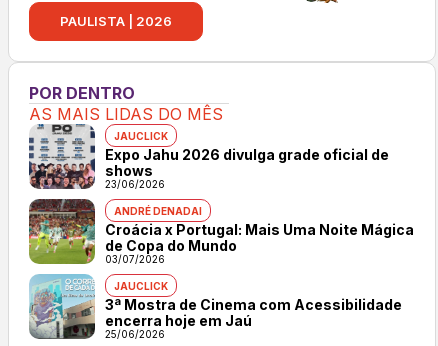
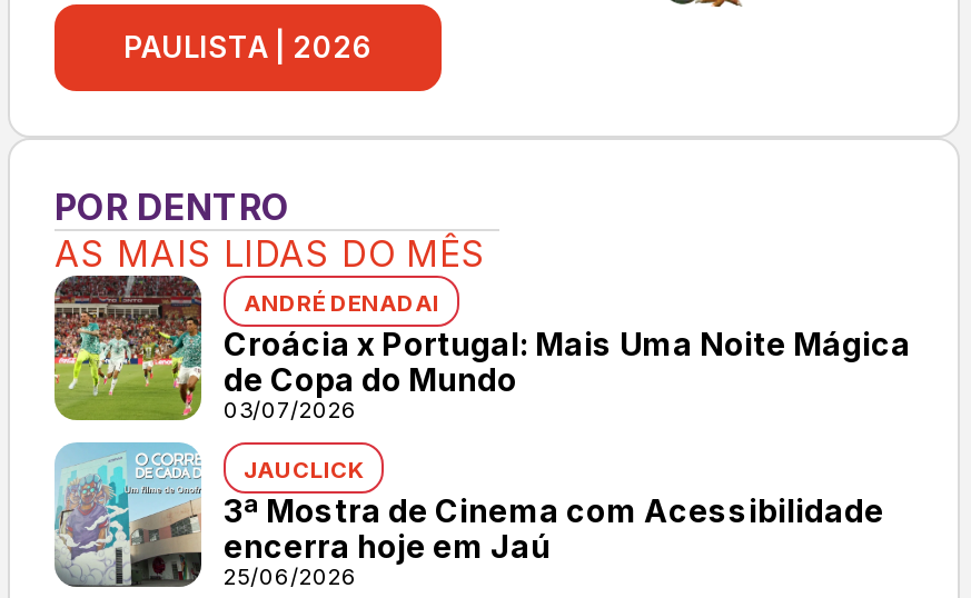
- [image]
- JAUCLICK
- Expo Jahu 2026 divulga grade oficial de
- shows
- 23/06/2026
